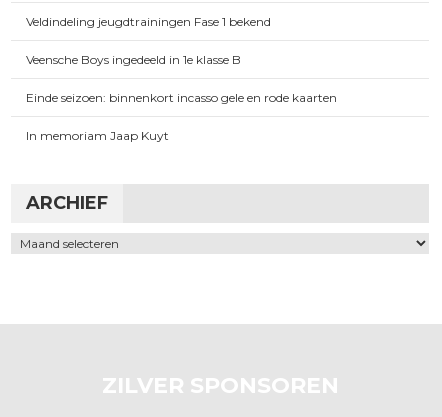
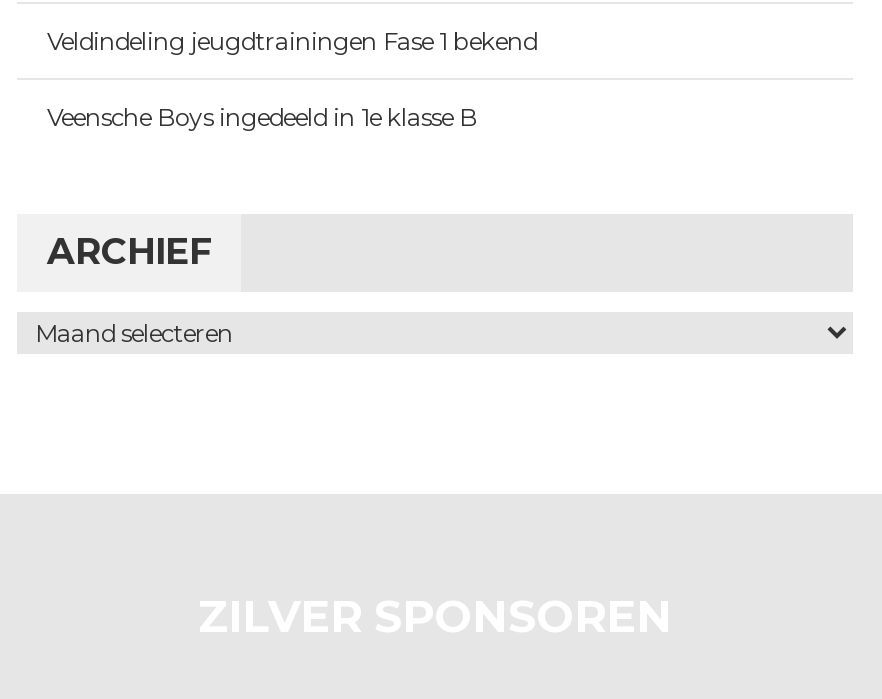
- Einde seizoen: binnenkort incasso gele en rode kaarten
- In memoriam Jaap Kuyt
